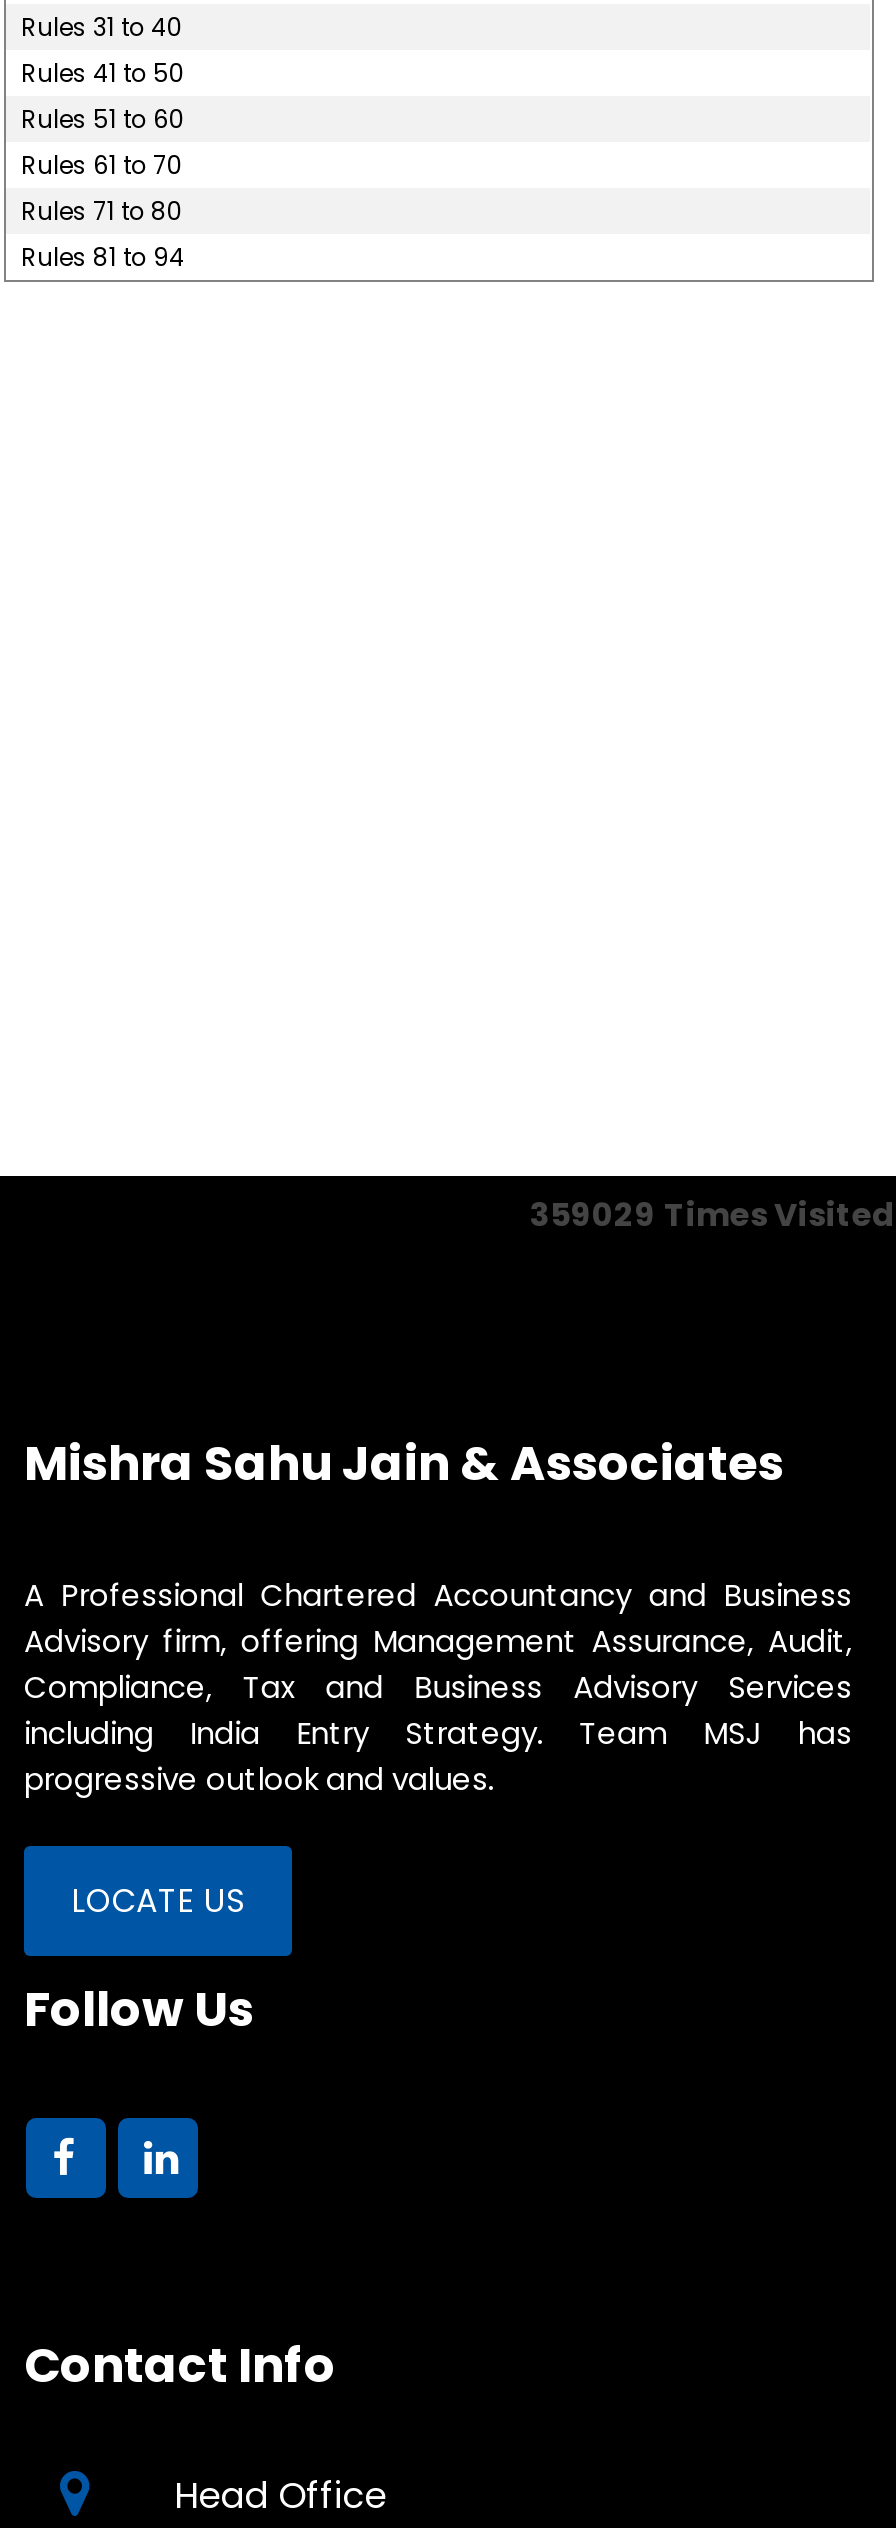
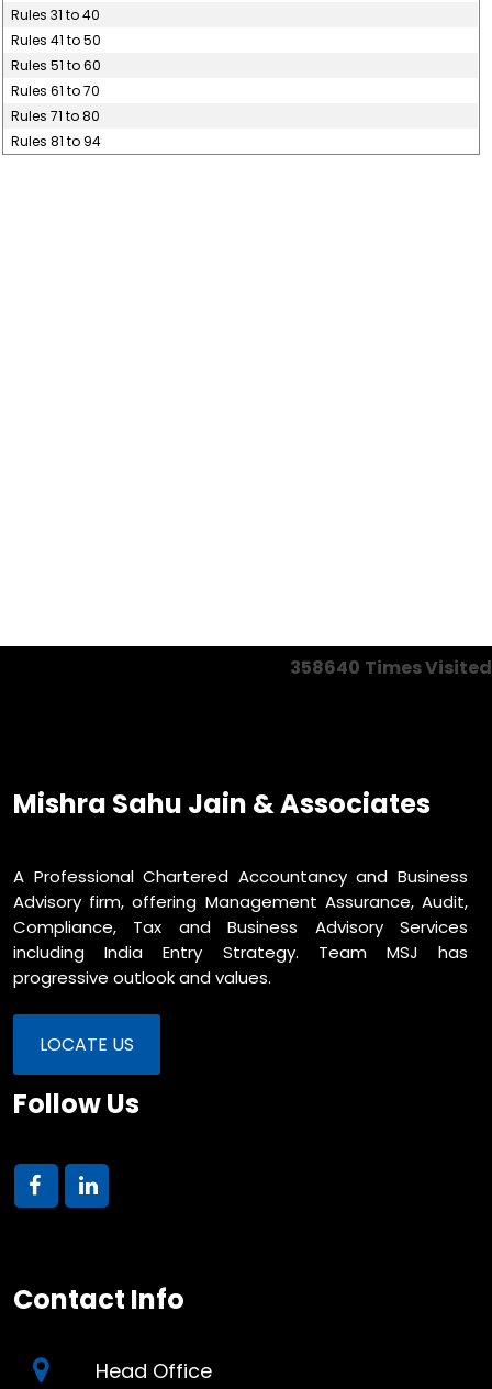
- 359029 Times Visited
+ 358640 Times Visited
